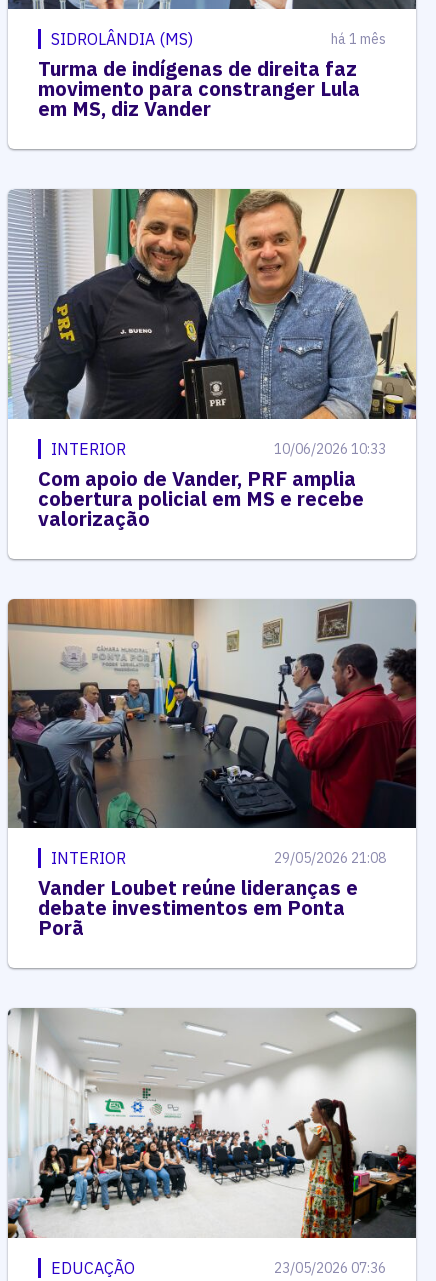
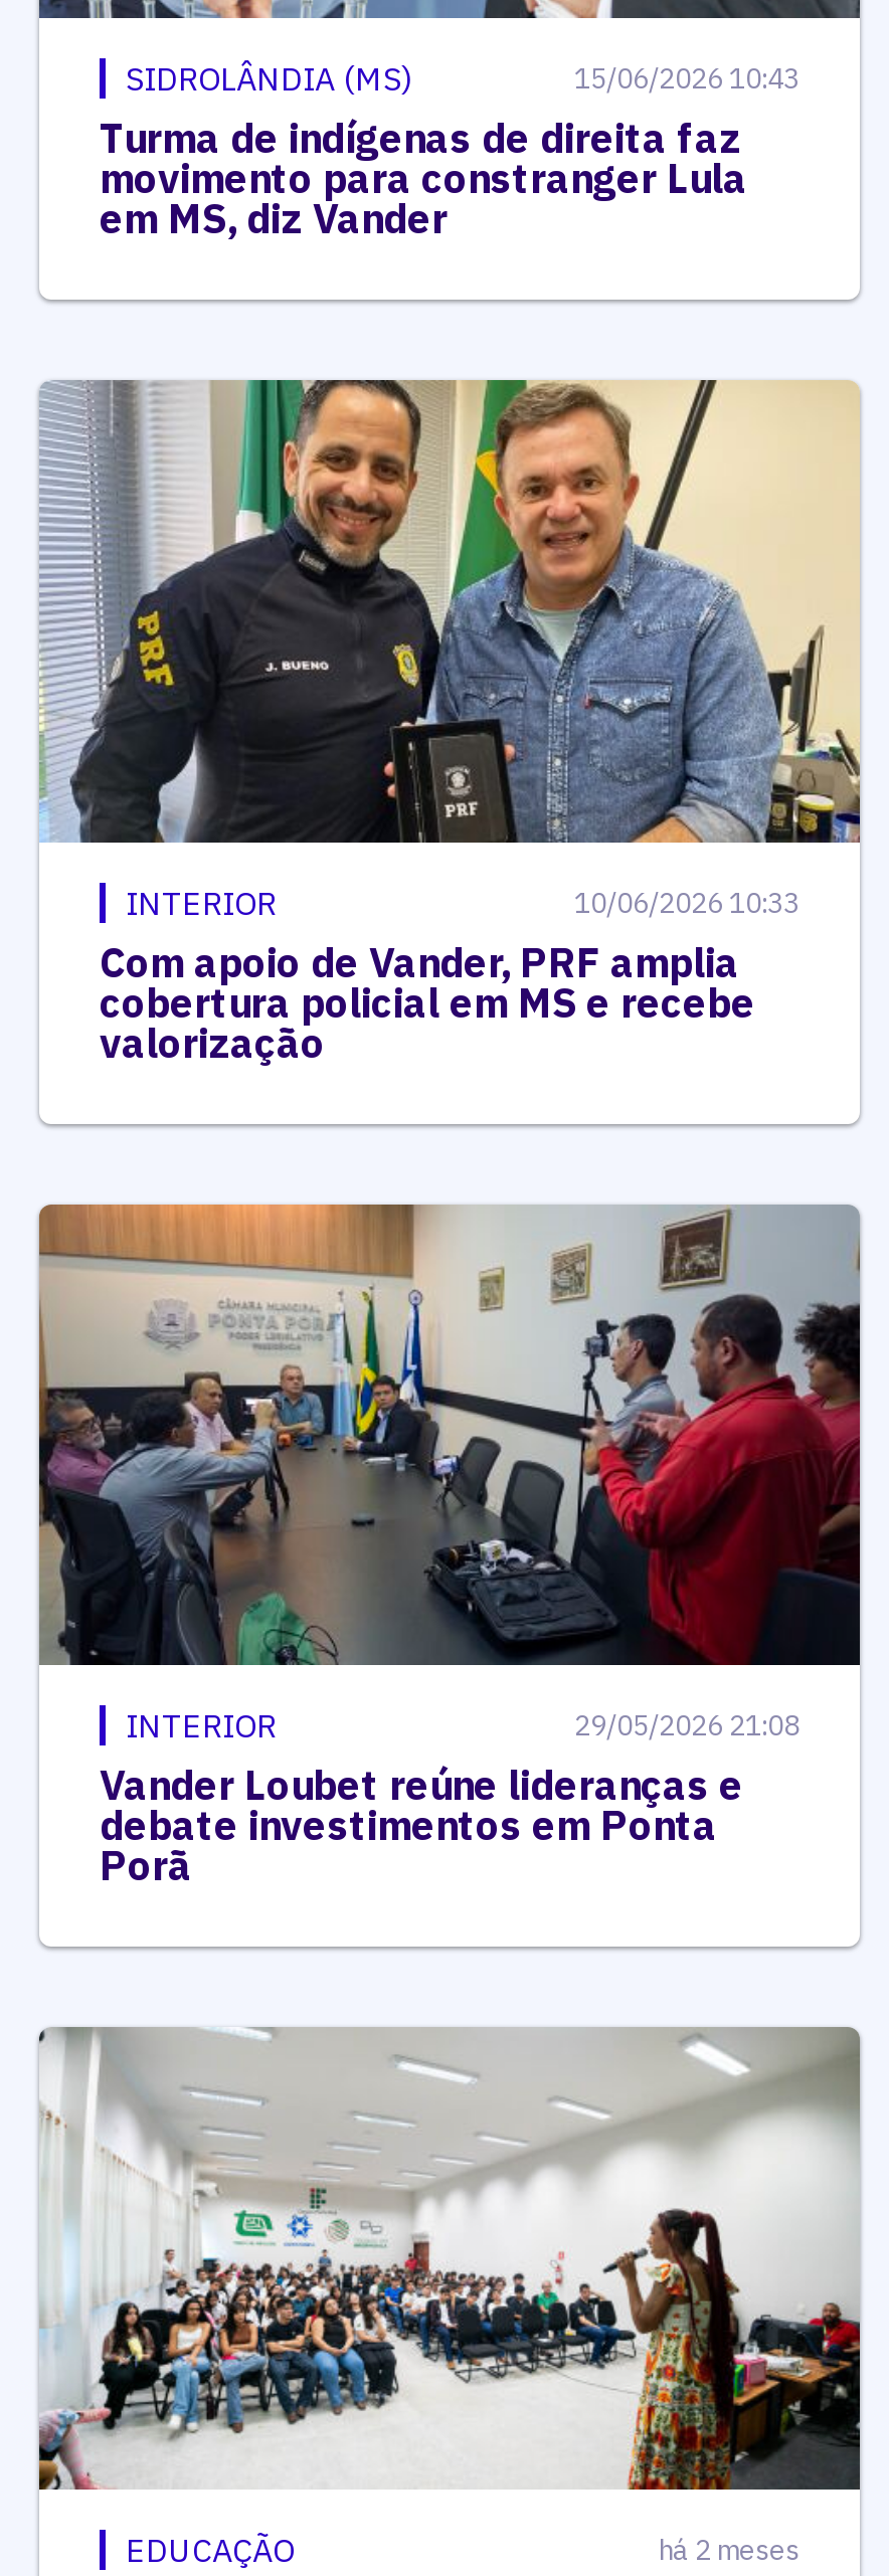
- há 1 mês
+ 15/06/2026 10:43

- 23/05/2026 07:36
+ há 2 meses
